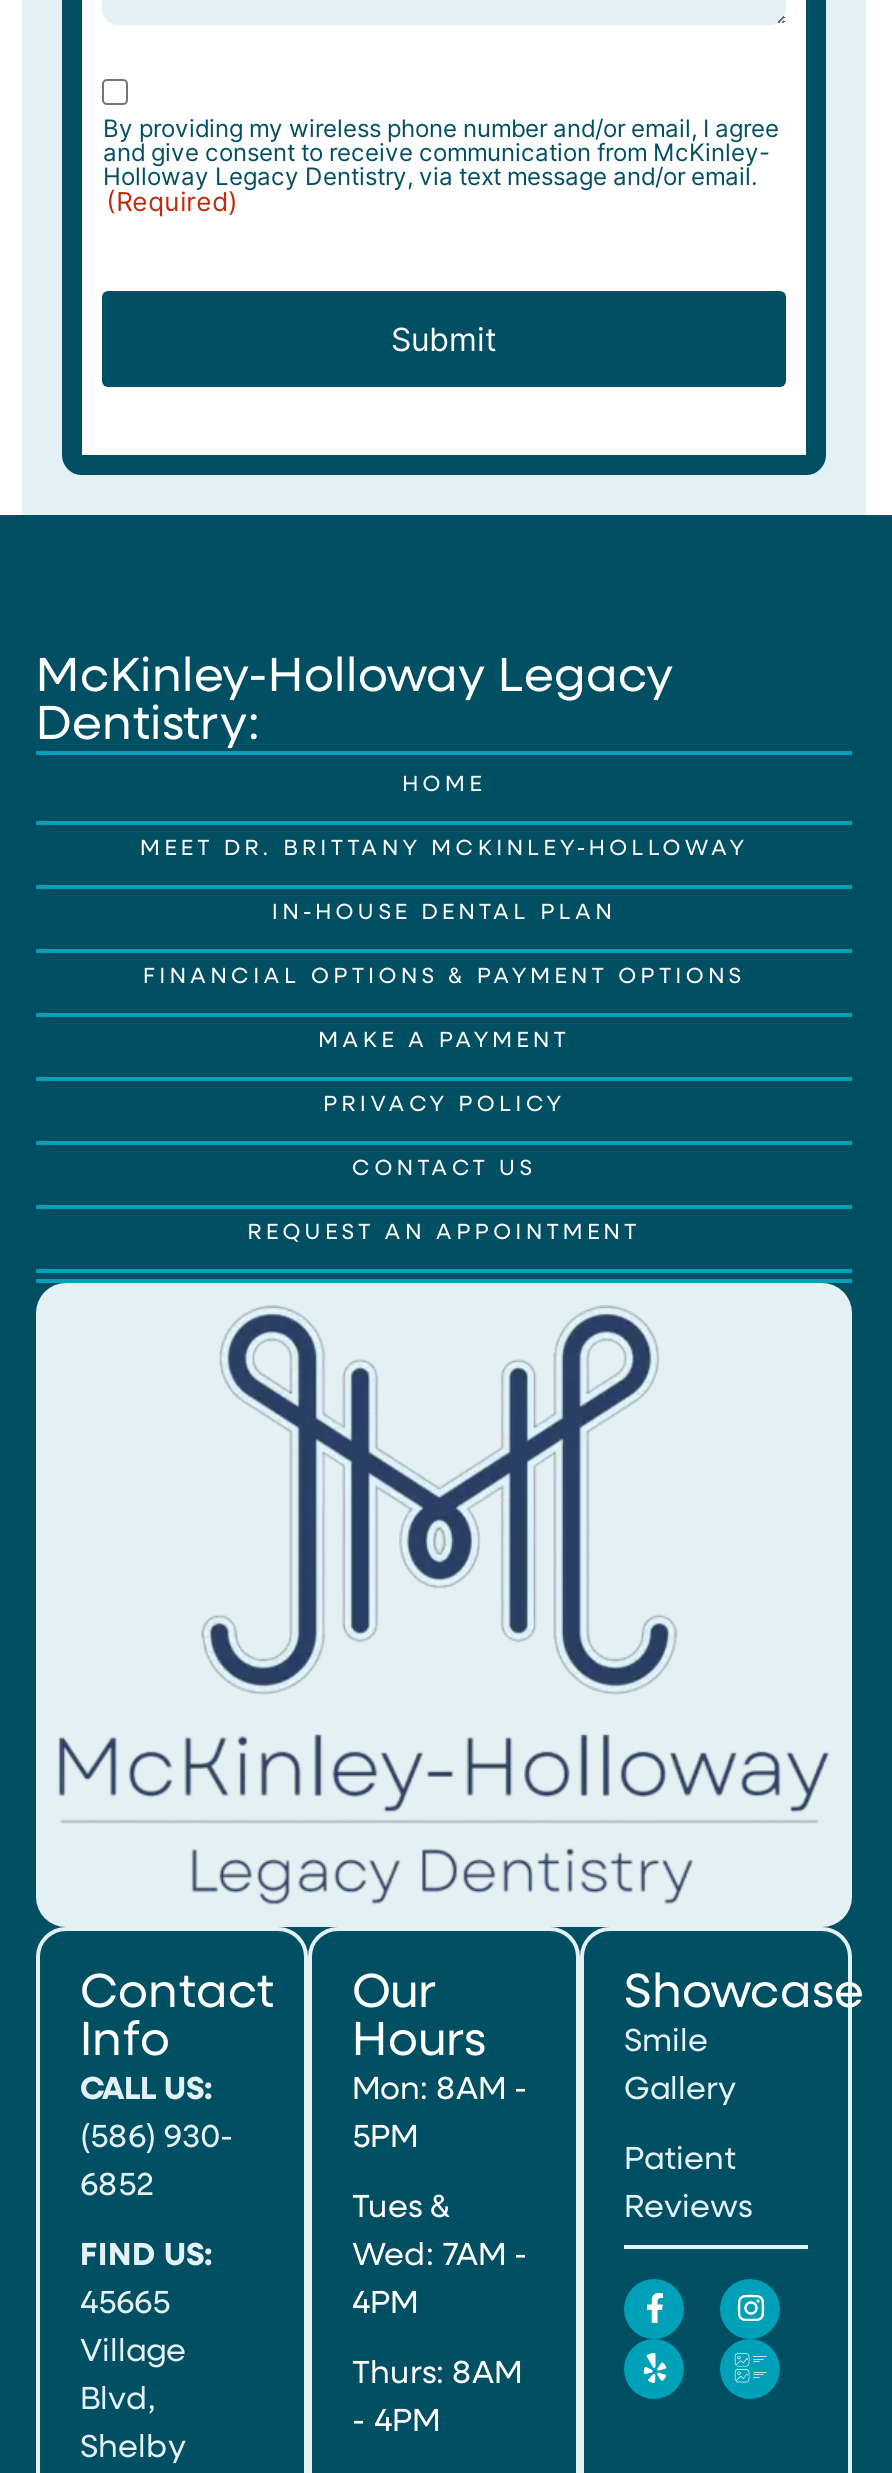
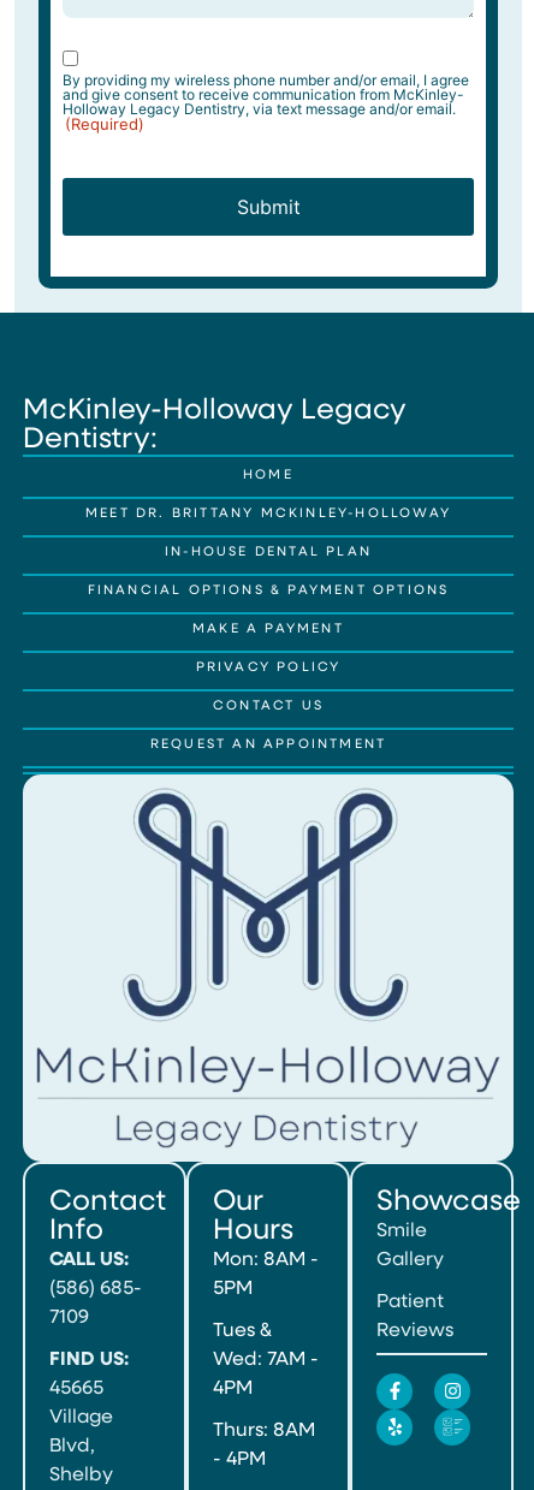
- (586) 930-
+ (586) 685-

- 6852
+ 7109
